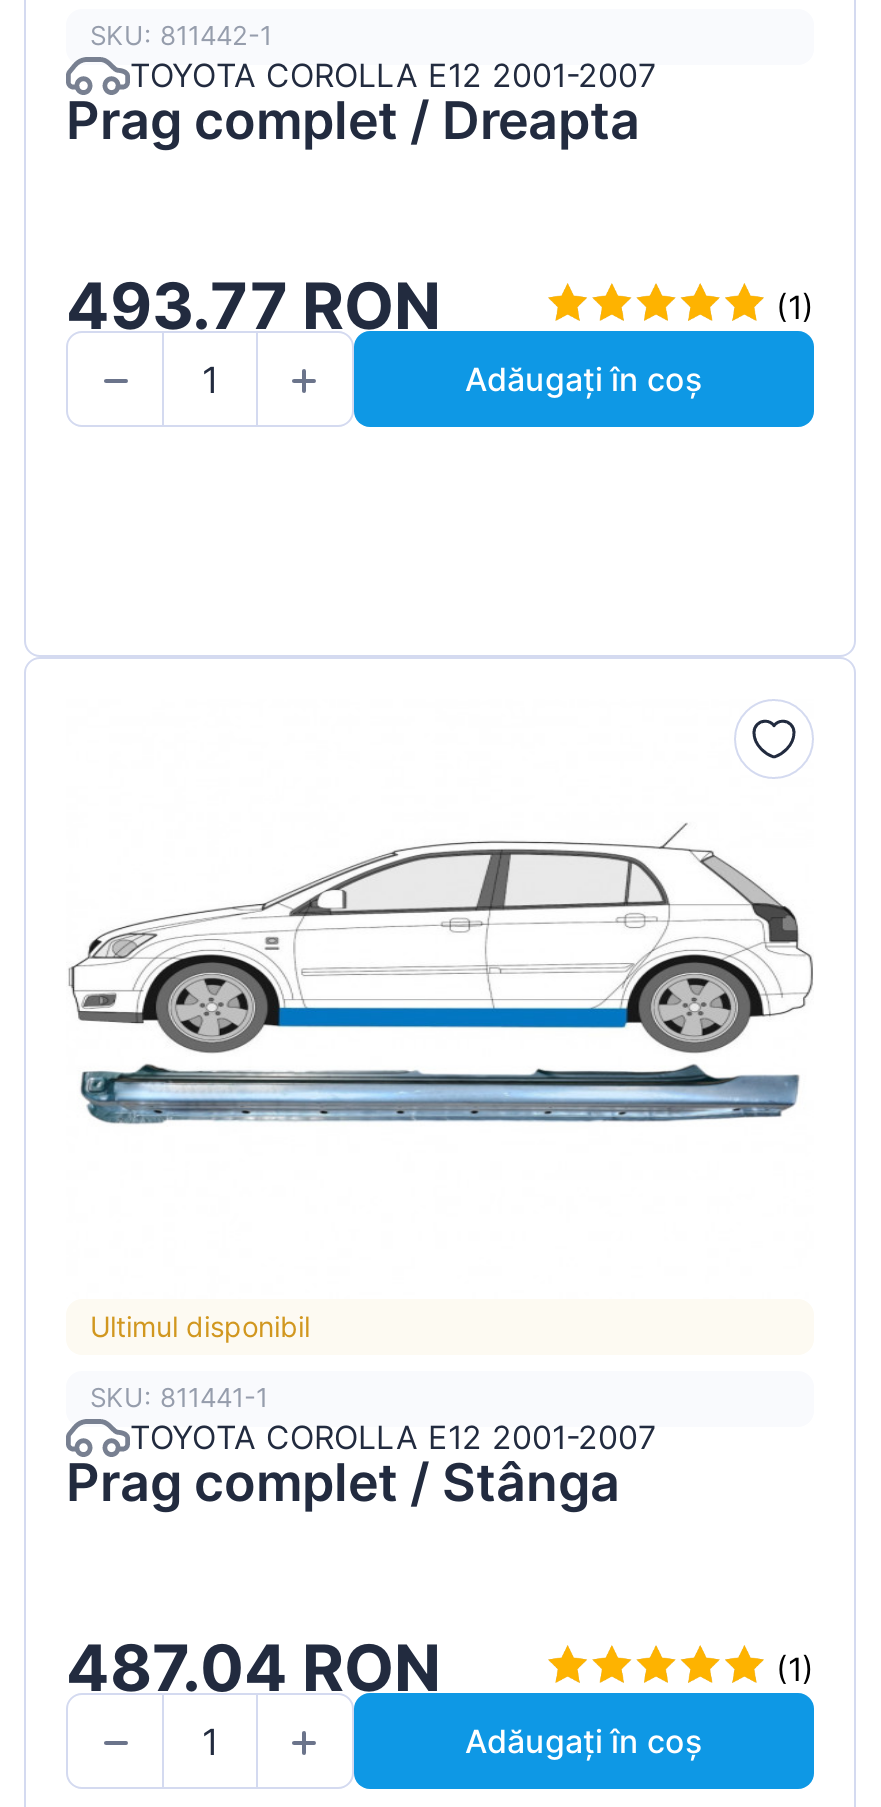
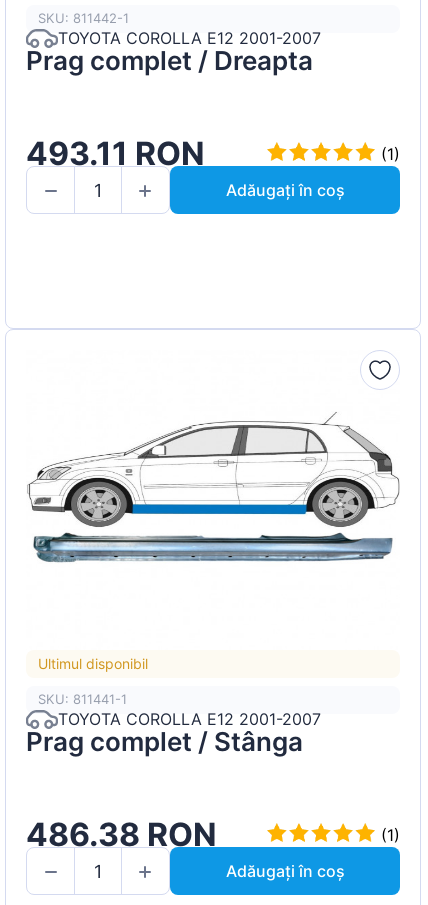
- 493.77 RON
+ 493.11 RON

- 487.04 RON
+ 486.38 RON
